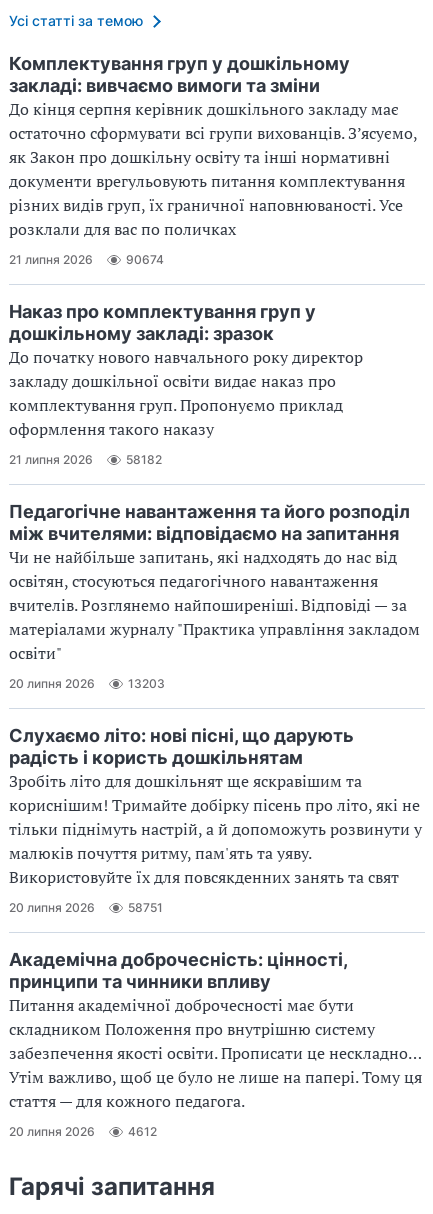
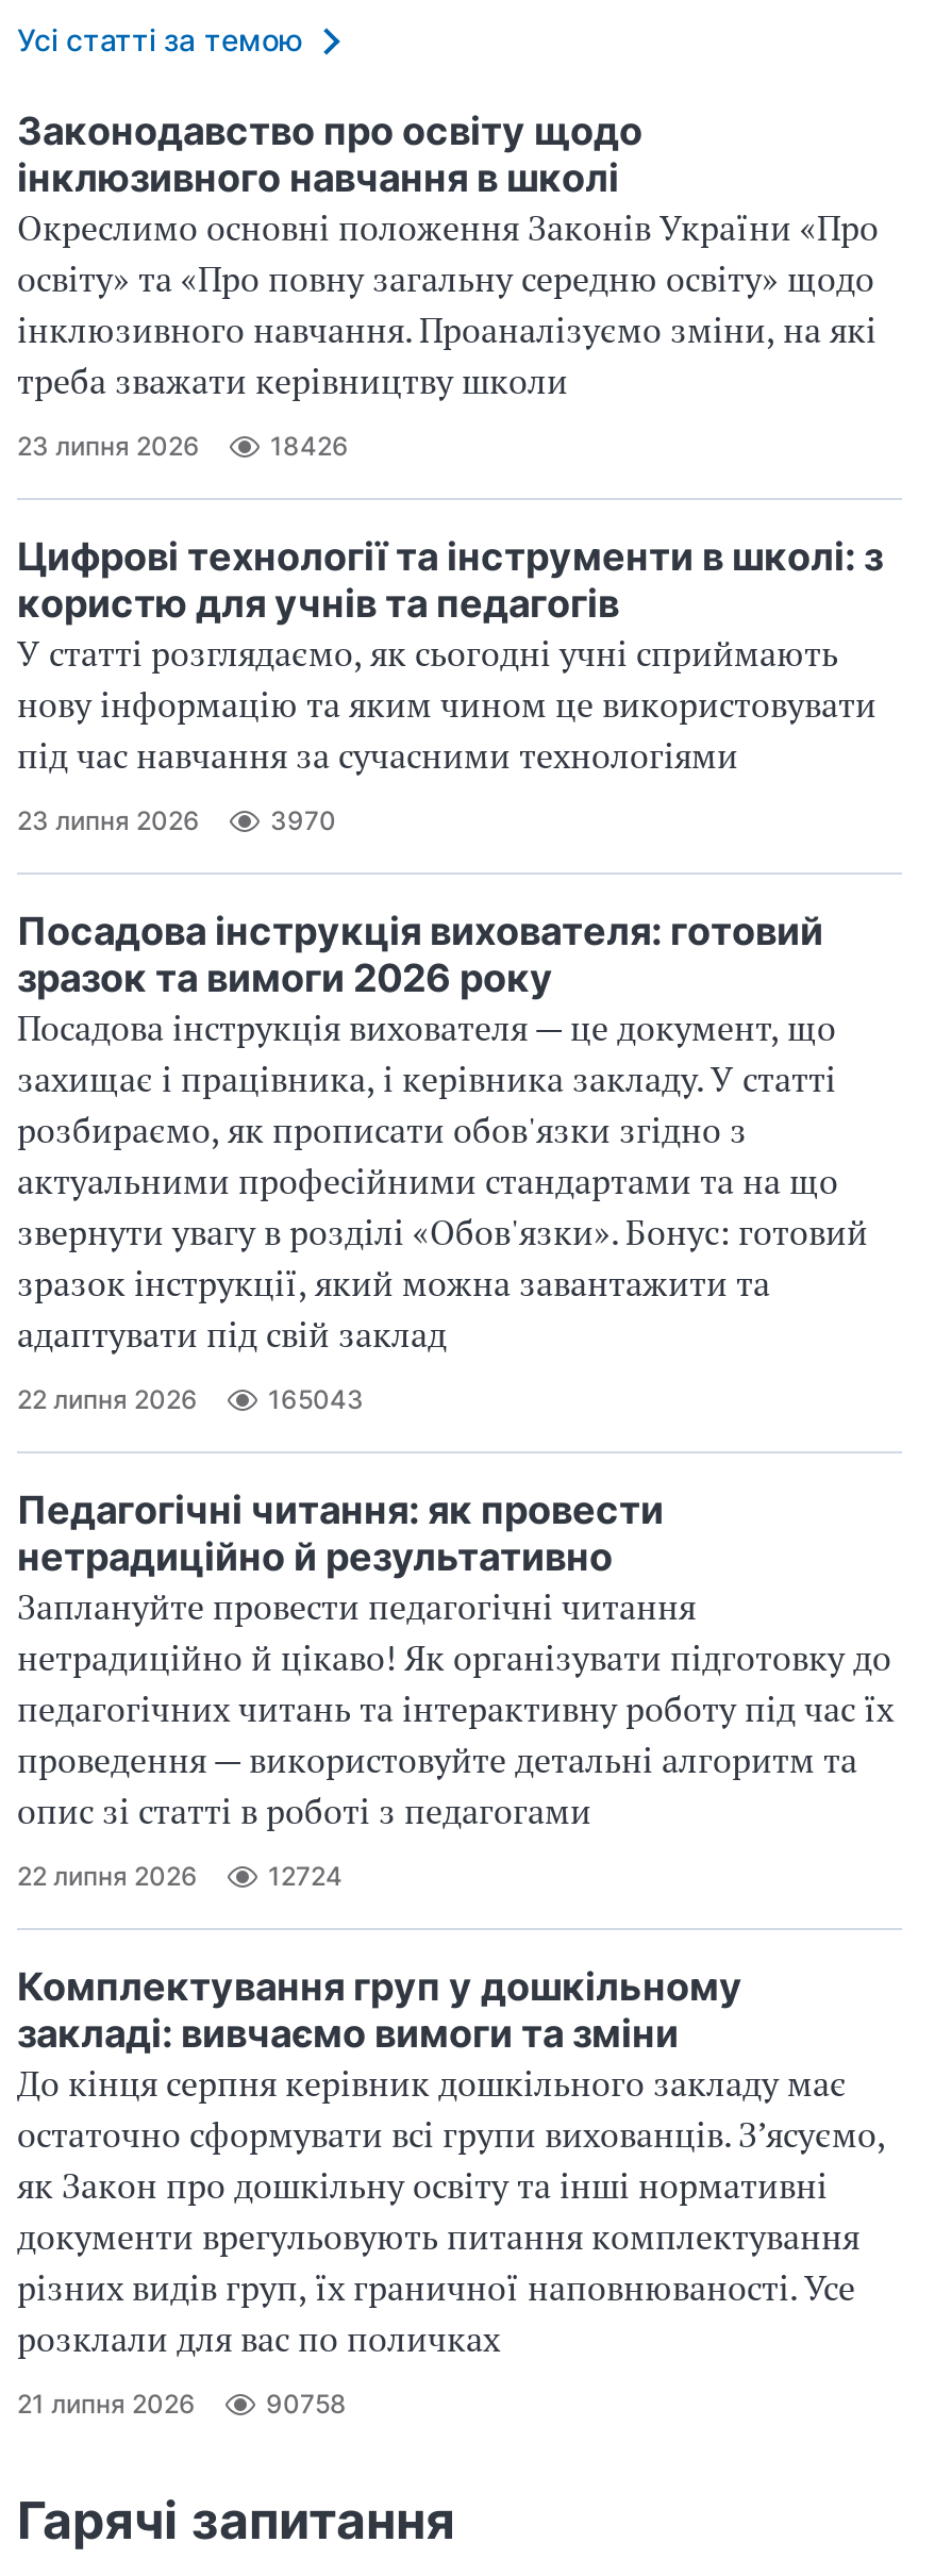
+ Законодавство про освіту щодо
+ інклюзивного навчання в школі
+ Окреслимо основні положення Законів України «Про
+ освіту» та «Про повну загальну середню освіту» щодо
+ інклюзивного навчання. Проаналізуємо зміни, на які
+ треба зважати керівництву школи
+ 23 липня 2026
+ 18426
+ Цифрові технології та інструменти в школі: з
+ користю для учнів та педагогів
+ У статті розглядаємо, як сьогодні учні сприймають
+ нову інформацію та яким чином це використовувати
+ під час навчання за сучасними технологіями
+ 23 липня 2026
+ 3970
+ Посадова інструкція вихователя: готовий
+ зразок та вимоги 2026 року
+ Посадова інструкція вихователя — це документ, що
+ захищає і працівника, і керівника закладу. У статті
+ розбираємо, як прописати обов'язки згідно з
+ актуальними професійними стандартами та на що
+ звернути увагу в розділі «Обов'язки». Бонус: готовий
+ зразок інструкції, який можна завантажити та
+ адаптувати під свій заклад
+ 22 липня 2026
+ 165043
+ Педагогічні читання: як провести
+ нетрадиційно й результативно
+ Заплануйте провести педагогічні читання
+ нетрадиційно й цікаво! Як організувати підготовку до
+ педагогічних читань та інтерактивну роботу під час їх
+ проведення — використовуйте детальні алгоритм та
+ опис зі статті в роботі з педагогами
+ 22 липня 2026
+ 12724

moved down: Комплектування груп у дошкільному | закладі: вивчаємо вимоги та зміни | До кінця серпня керівник дошкільного закладу має | ... | розклали для вас по поличках | 21 липня 2026

- 90674
- Наказ про комплектування груп у
- дошкільному закладі: зразок
- До початку нового навчального року директор
- закладу дошкільної освіти видає наказ про
- комплектування груп. Пропонуємо приклад
- оформлення такого наказу
- 21 липня 2026
- 58182
- Педагогічне навантаження та його розподіл
- між вчителями: відповідаємо на запитання
- Чи не найбільше запитань, які надходять до нас від
- освітян, стосуються педагогічного навантаження
- вчителів. Розглянемо найпоширеніші. Відповіді — за
- матеріалами журналу "Практика управління закладом
- освіти"
- 20 липня 2026
- 13203
- Слухаємо літо: нові пісні, що дарують
- радість і користь дошкільнятам
- Зробіть літо для дошкільнят ще яскравішим та
- кориснішим! Тримайте добірку пісень про літо, які не
- тільки піднімуть настрій, а й допоможуть розвинути у
- малюків почуття ритму, пам'ять та уяву.
- Використовуйте їх для повсякденних занять та свят
- 20 липня 2026
- 58751
- Академічна доброчесність: цінності,
- принципи та чинники впливу
- Питання академічної доброчесності має бути
- складником Положення про внутрішню систему
- забезпечення якості освіти. Прописати це нескладно…
- Утім важливо, щоб це було не лише на папері. Тому ця
- стаття — для кожного педагога.
- 20 липня 2026
- 4612
+ 90758
